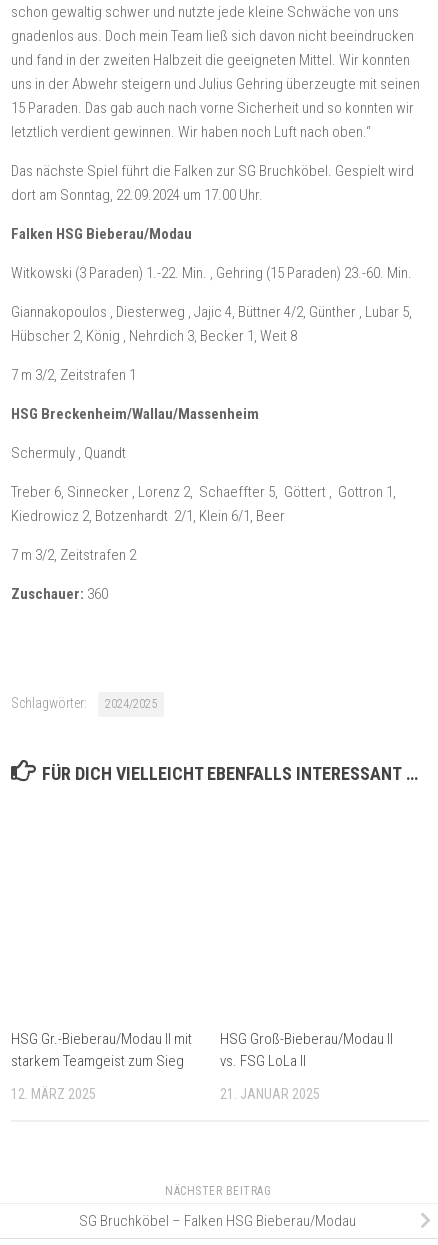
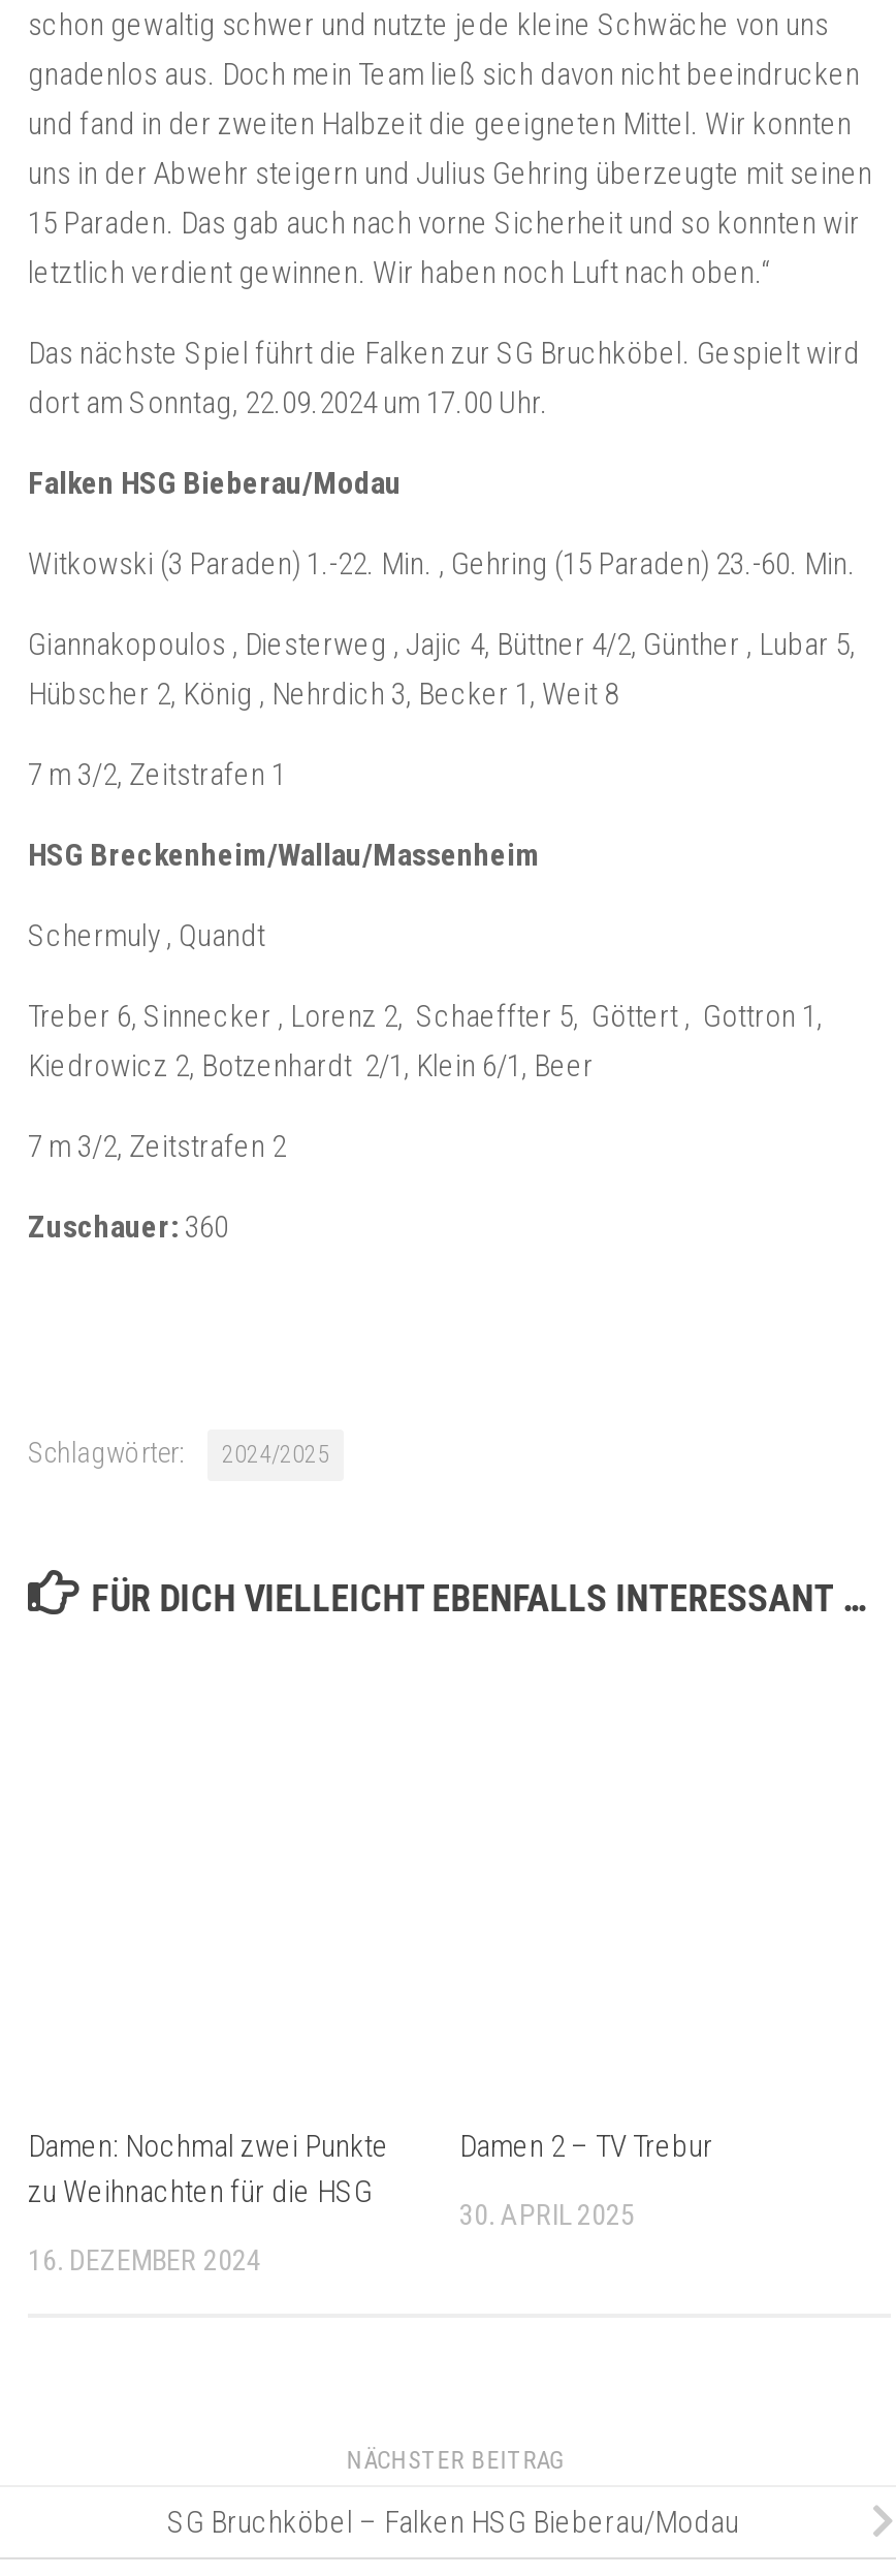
- HSG Gr.-Bieberau/Modau II mit
- starkem Teamgeist zum Sieg
+ Damen: Nochmal zwei Punkte
+ zu Weihnachten für die HSG

- HSG Groß-Bieberau/Modau II
- vs. FSG LoLa II
+ Damen 2 – TV Trebur

- 12. MÄRZ 2025
+ 16. DEZEMBER 2024

- 21. JANUAR 2025
+ 30. APRIL 2025
